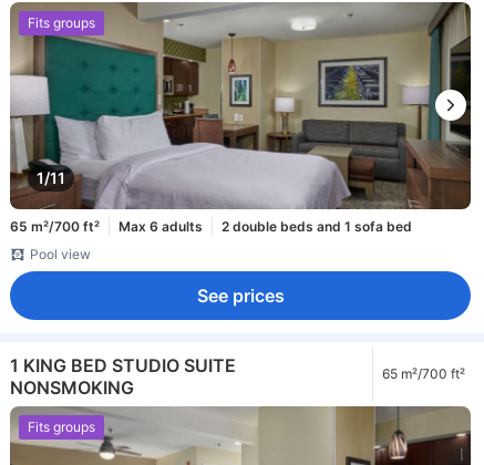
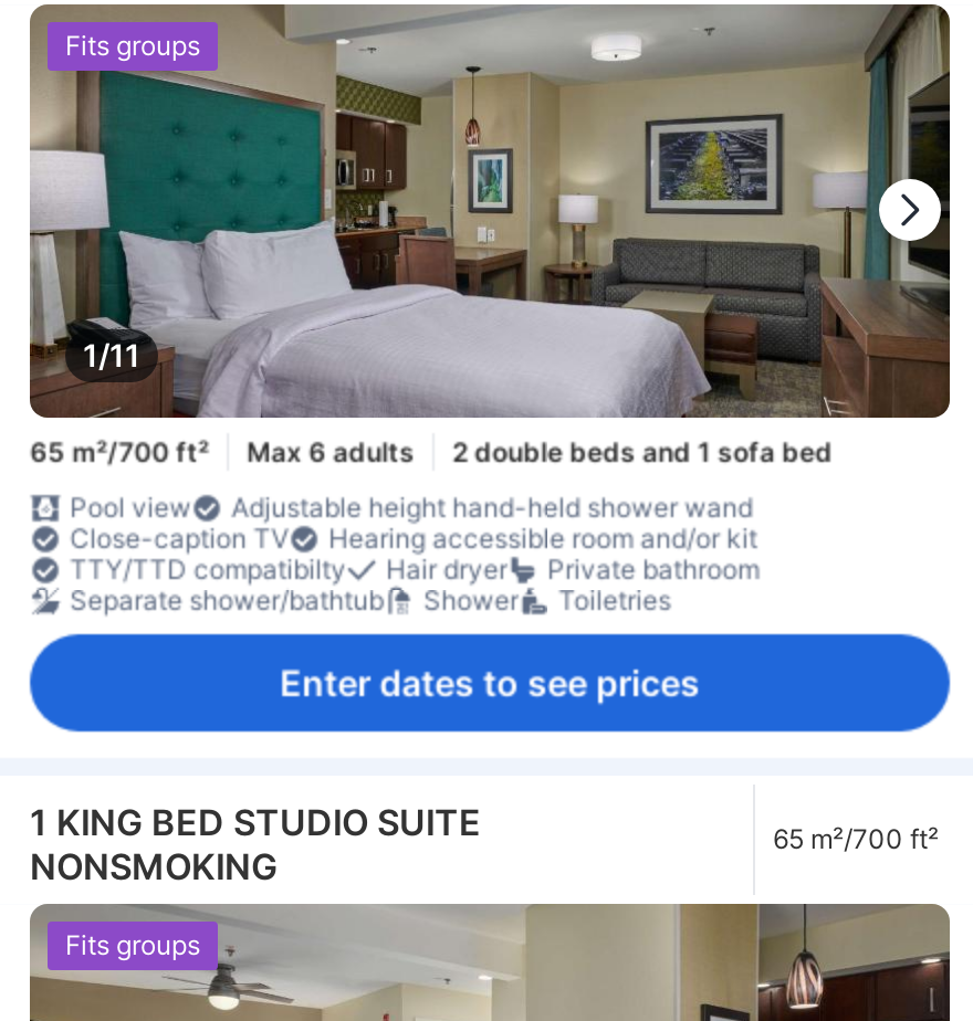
- See prices
+ Adjustable height hand-held shower wand
+ Close-caption TV
+ Hearing accessible room and/or kit
+ TTY/TTD compatibilty
+ Hair dryer
+ Private bathroom
+ Separate shower/bathtub
+ Shower
+ Toiletries
+ Enter dates to see prices
